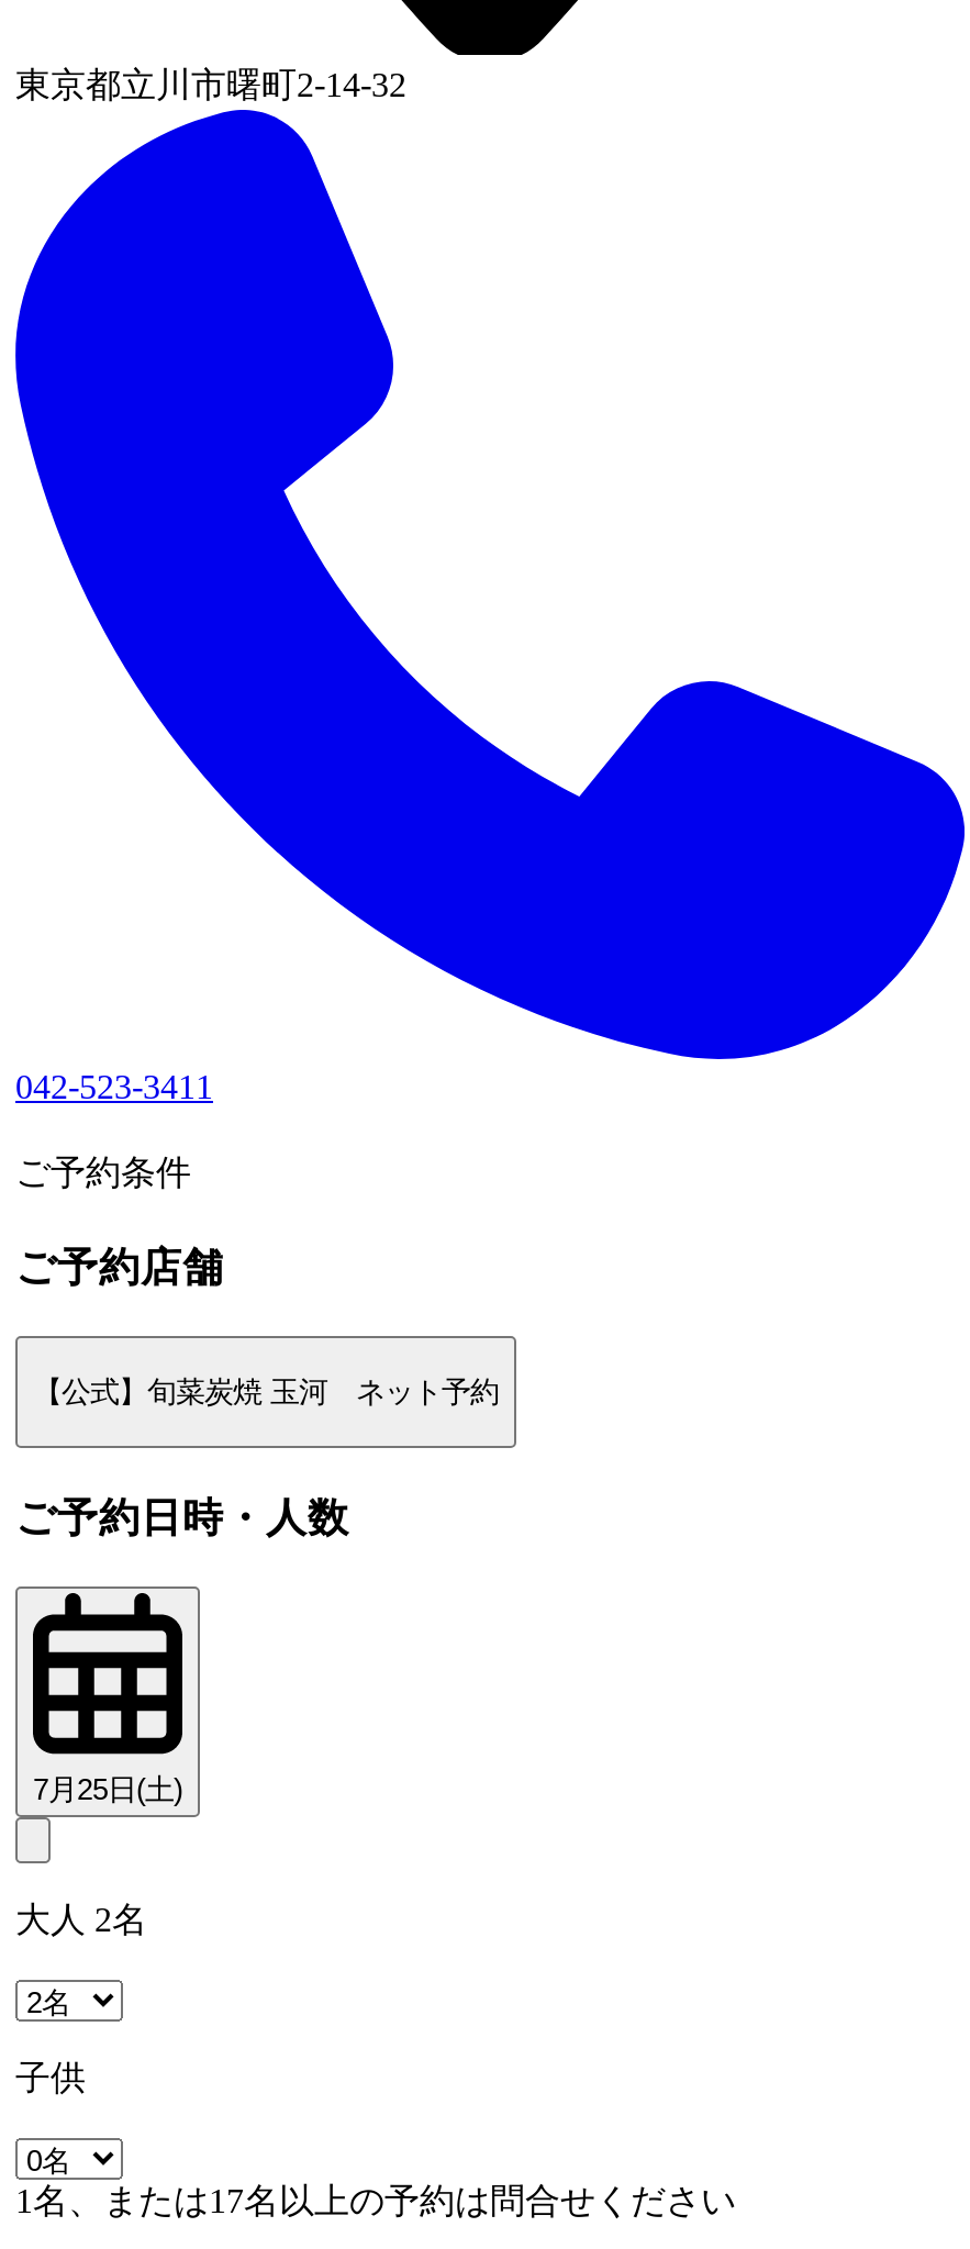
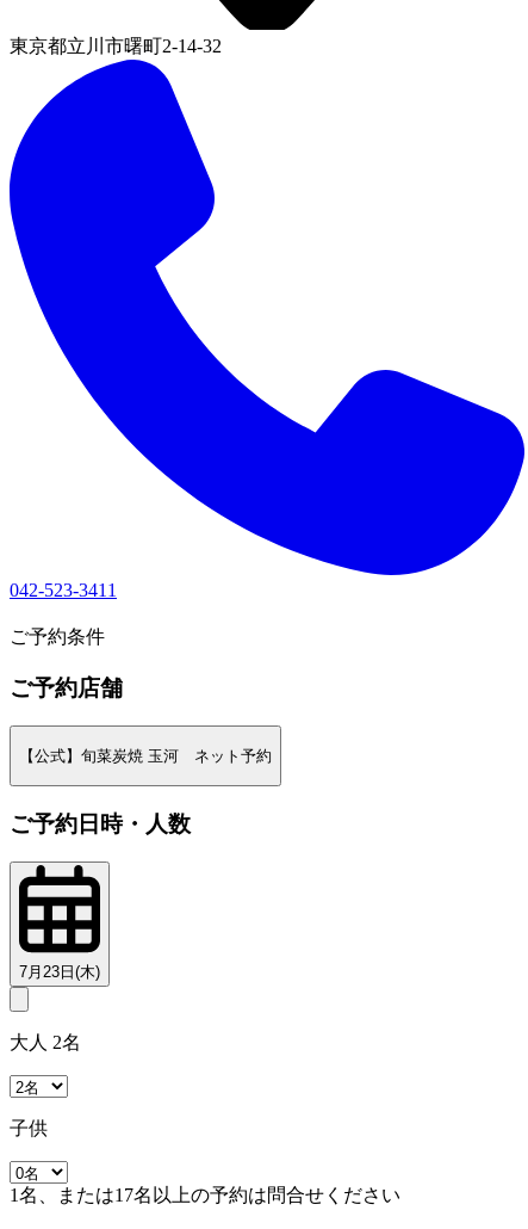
- 7月25日(土)
+ 7月23日(木)
